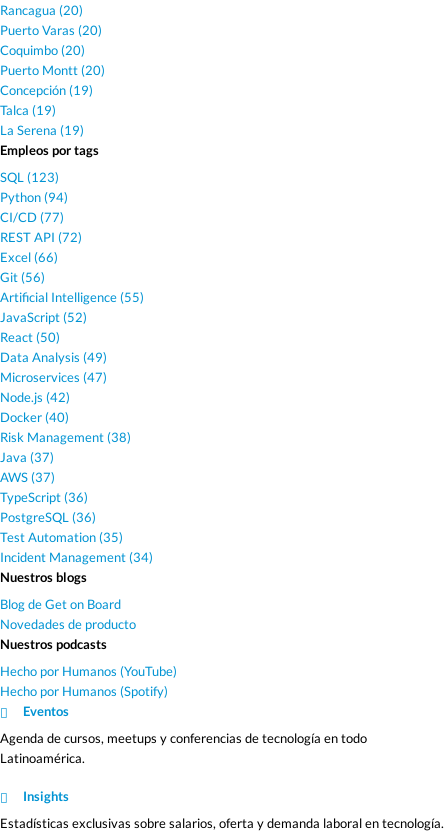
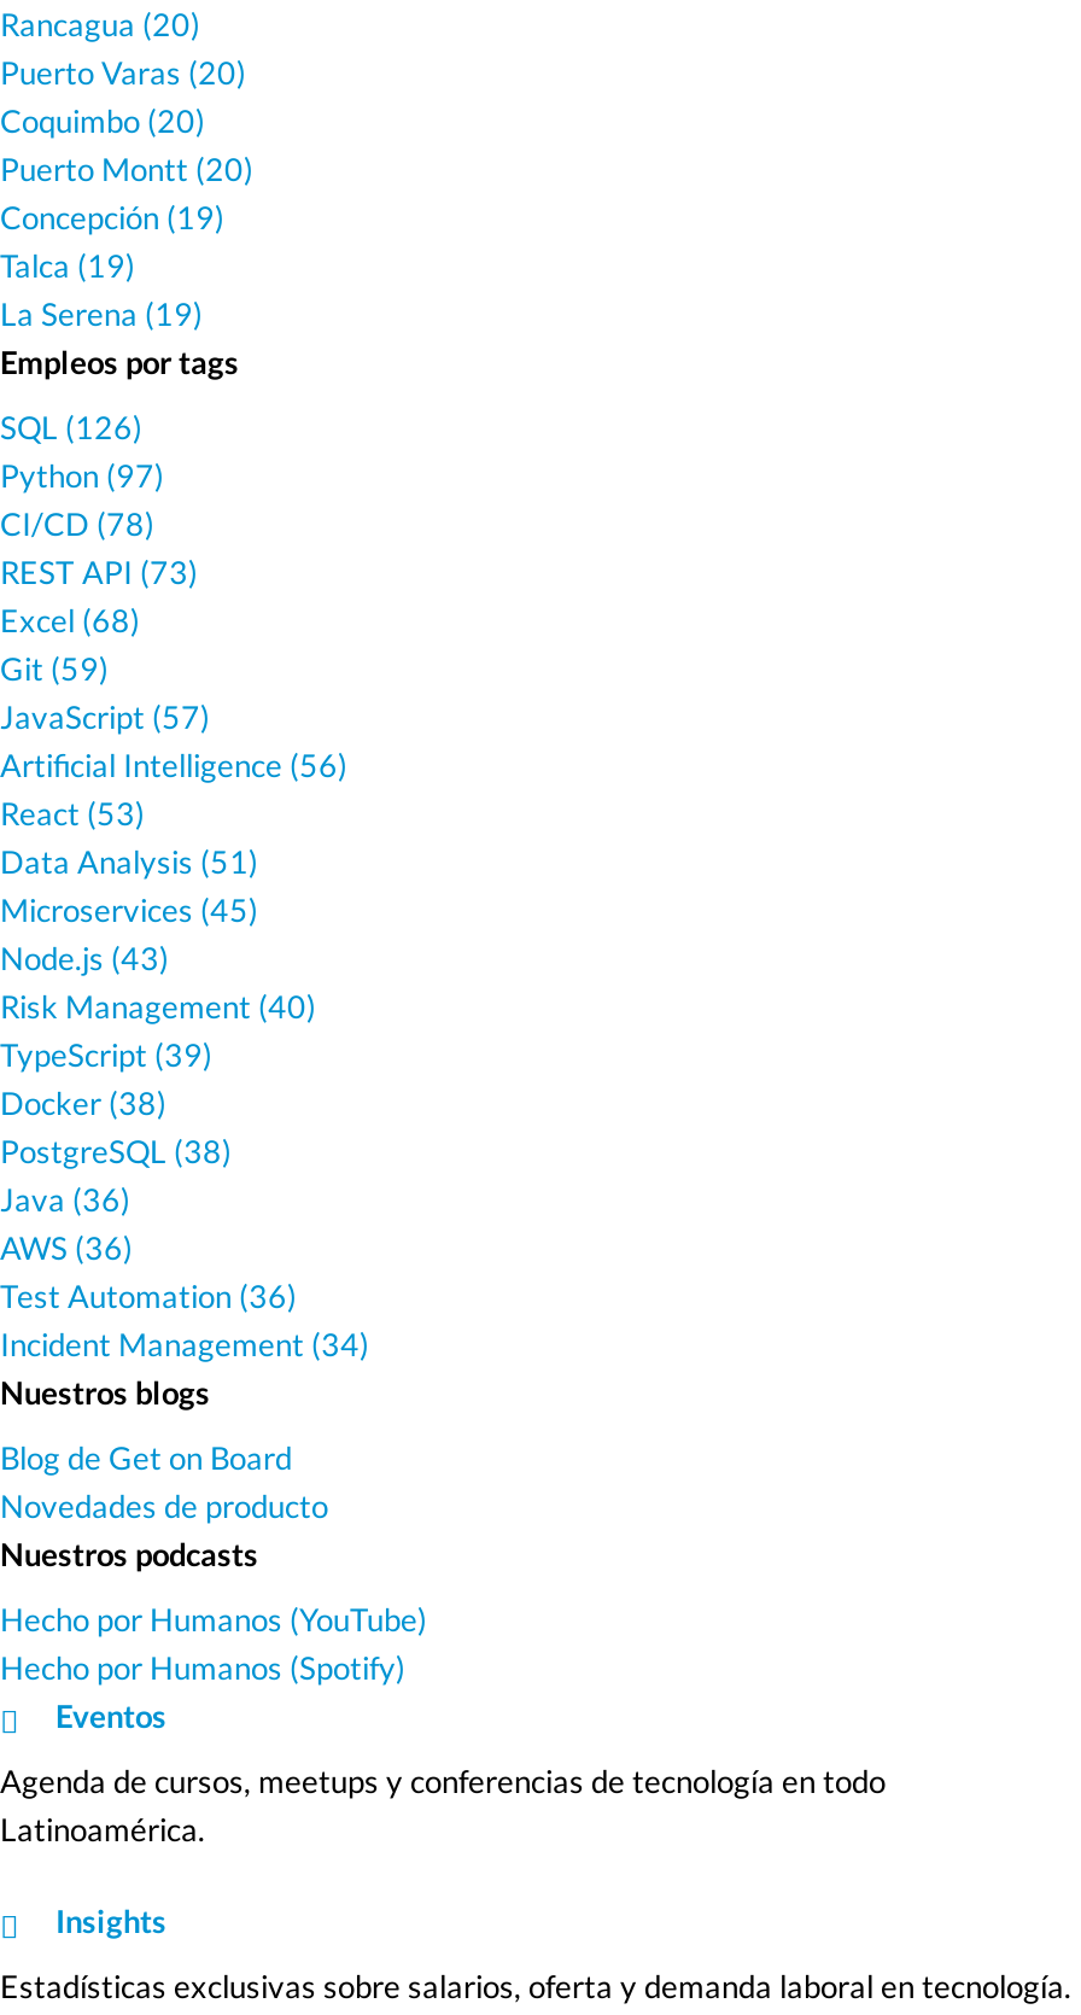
- SQL (123)
- Python (94)
- CI/CD (77)
- REST API (72)
- Excel (66)
- Git (56)
- Artificial Intelligence (55)
- JavaScript (52)
- React (50)
- Data Analysis (49)
- Microservices (47)
- Node.js (42)
- Docker (40)
- Risk Management (38)
- Java (37)
- AWS (37)
- TypeScript (36)
- PostgreSQL (36)
- Test Automation (35)
+ SQL (126)
+ Python (97)
+ CI/CD (78)
+ REST API (73)
+ Excel (68)
+ Git (59)
+ JavaScript (57)
+ Artificial Intelligence (56)
+ React (53)
+ Data Analysis (51)
+ Microservices (45)
+ Node.js (43)
+ Risk Management (40)
+ TypeScript (39)
+ Docker (38)
+ PostgreSQL (38)
+ Java (36)
+ AWS (36)
+ Test Automation (36)
